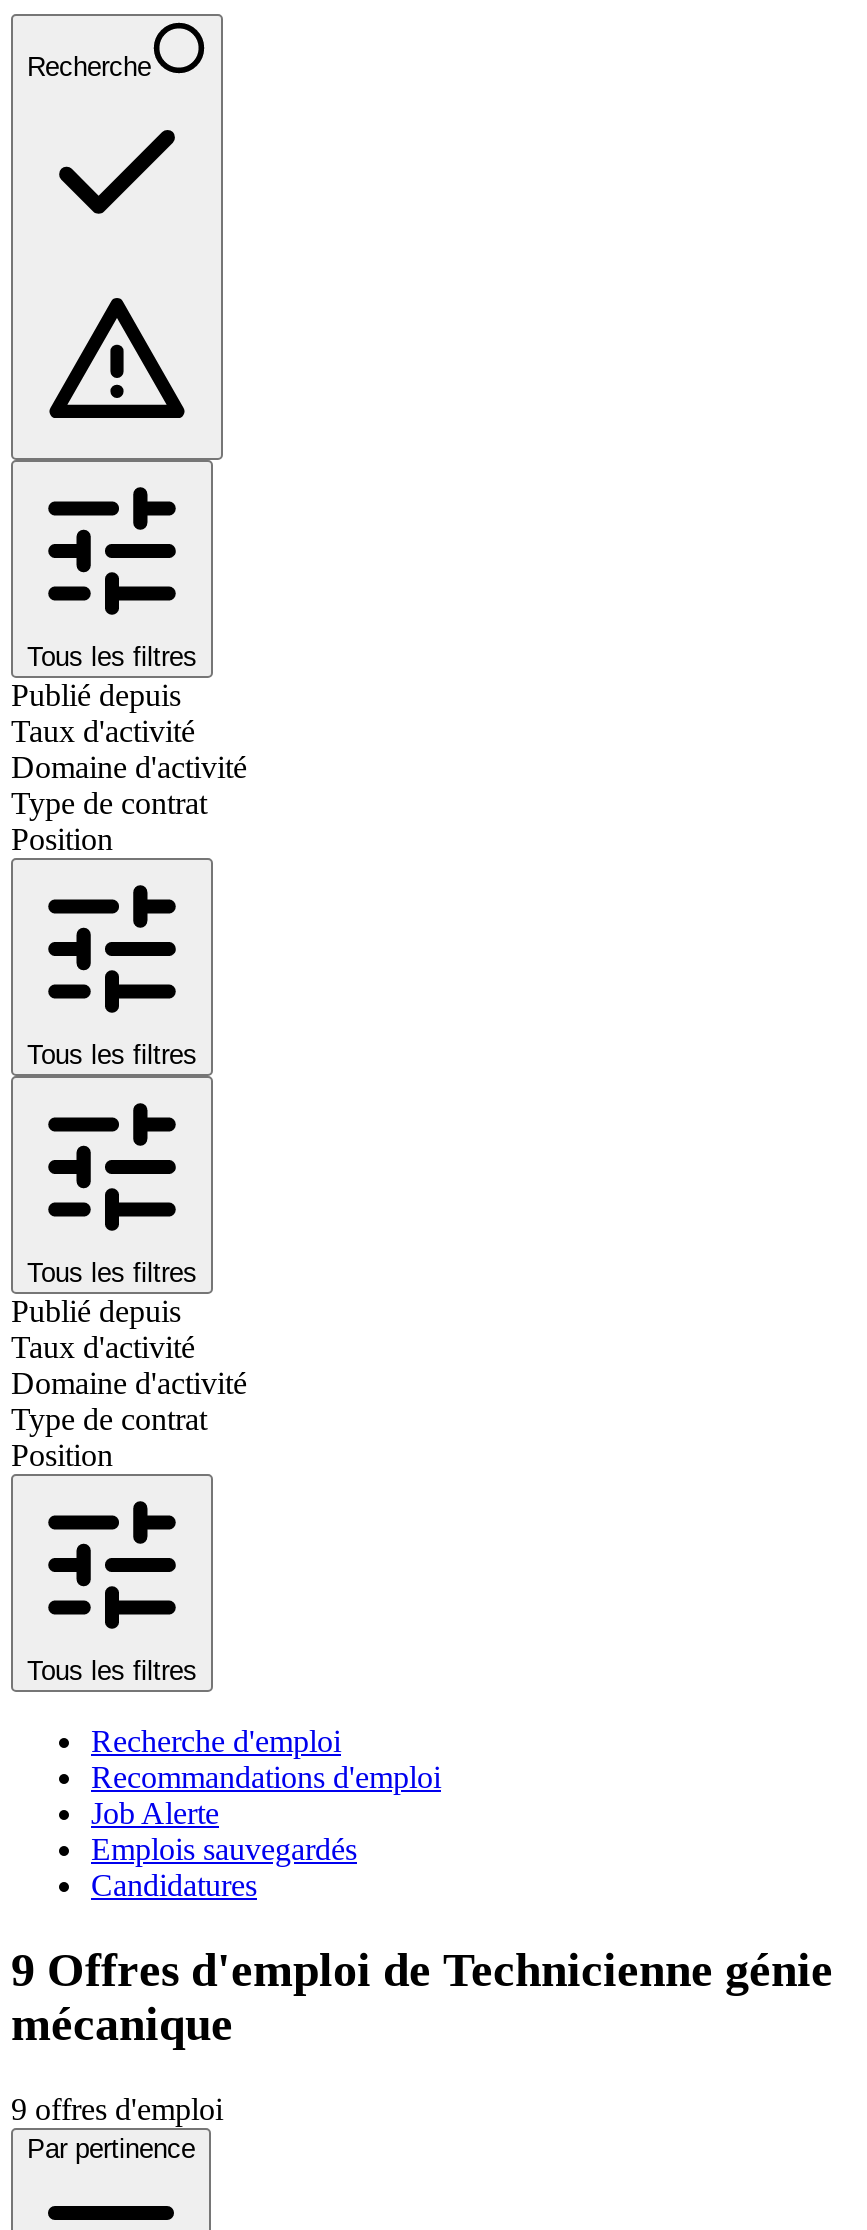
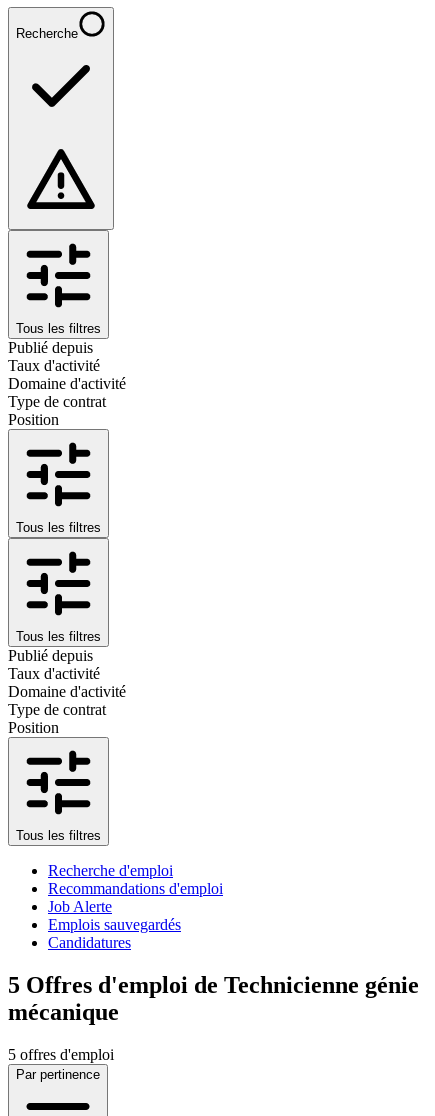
- 9 Offres d'emploi de Technicienne génie
+ 5 Offres d'emploi de Technicienne génie

- 9 offres d'emploi
+ 5 offres d'emploi
